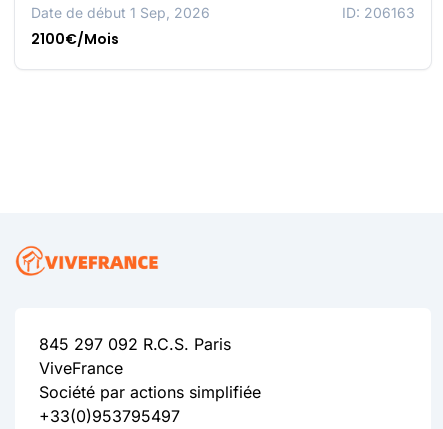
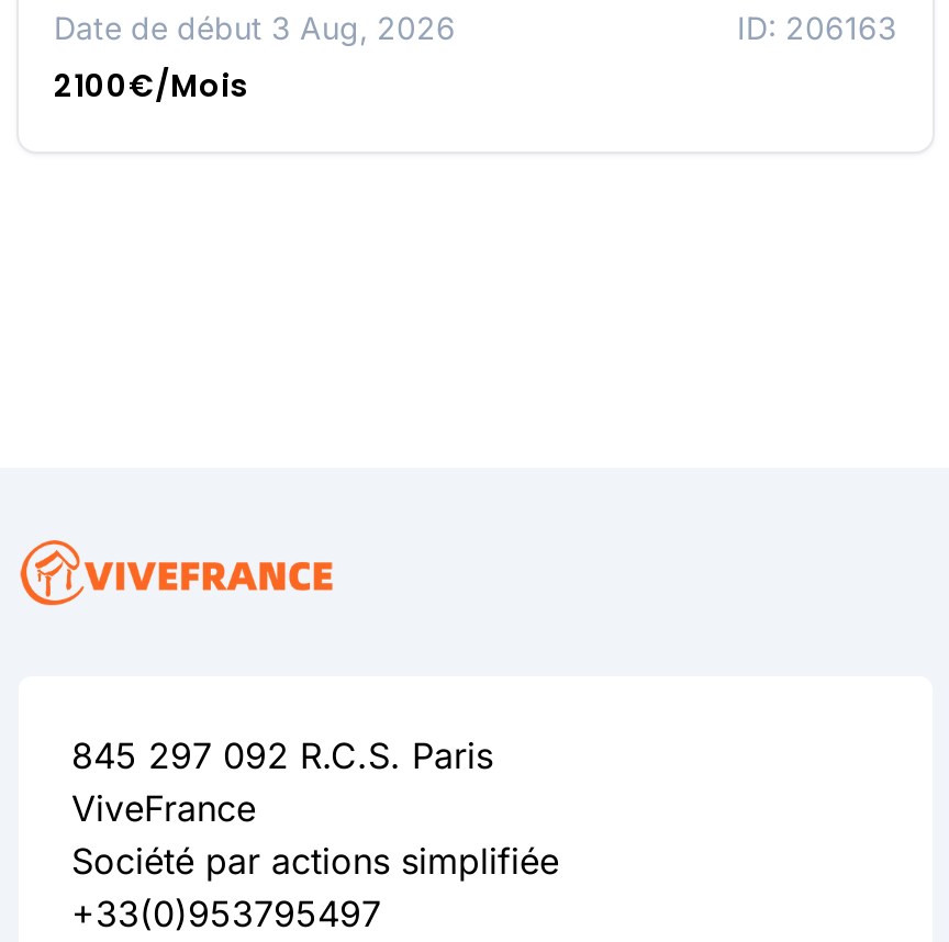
- Date de début 1 Sep, 2026
+ Date de début 3 Aug, 2026
